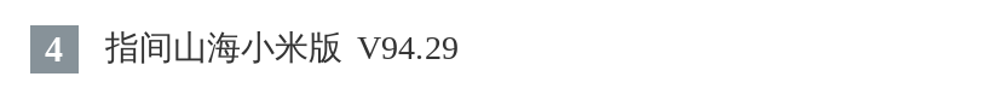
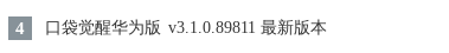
- 指间山海小米版 V94.29
+ 口袋觉醒华为版 v3.1.0.89811 最新版本
